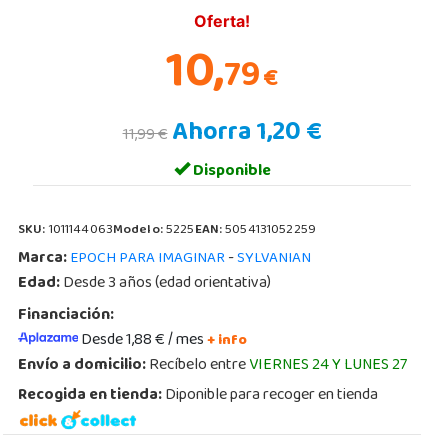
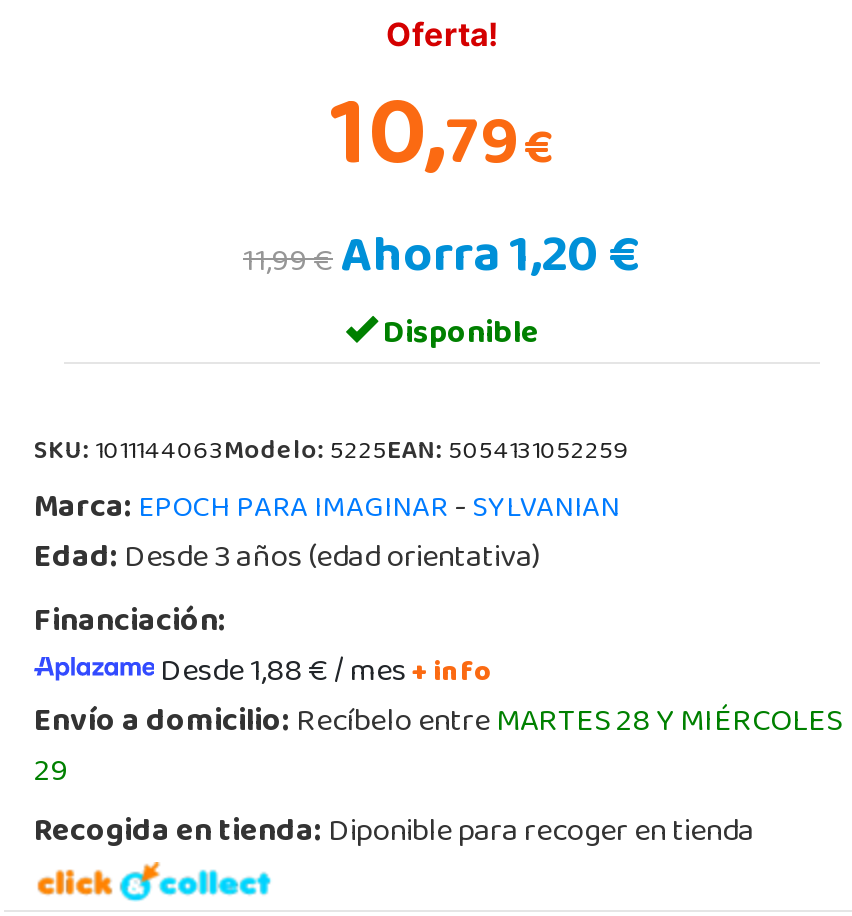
- Envío a domicilio: Recíbelo entreVIERNES 24 Y LUNES 27
+ Envío a domicilio: Recíbelo entreMARTES 28 Y MIÉRCOLES
+ 29
